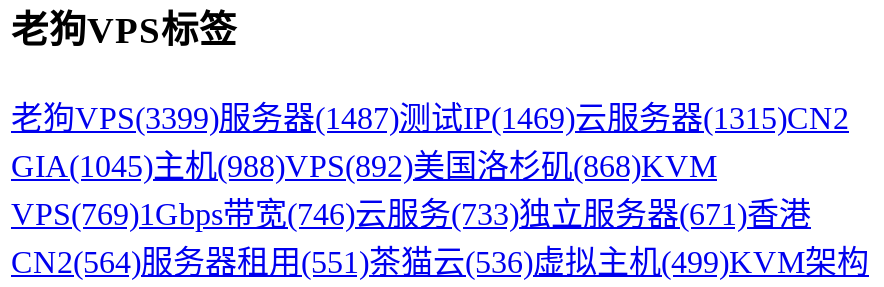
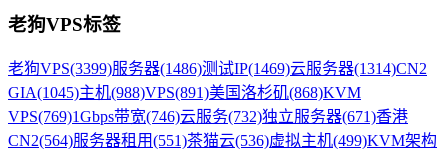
- 老狗VPS(3399)服务器(1487)测试IP(1469)云服务器(1315)CN2
+ 老狗VPS(3399)服务器(1486)测试IP(1469)云服务器(1314)CN2

- GIA(1045)主机(988)VPS(892)美国洛杉矶(868)KVM
+ GIA(1045)主机(988)VPS(891)美国洛杉矶(868)KVM

- VPS(769)1Gbps带宽(746)云服务(733)独立服务器(671)香港
+ VPS(769)1Gbps带宽(746)云服务(732)独立服务器(671)香港
